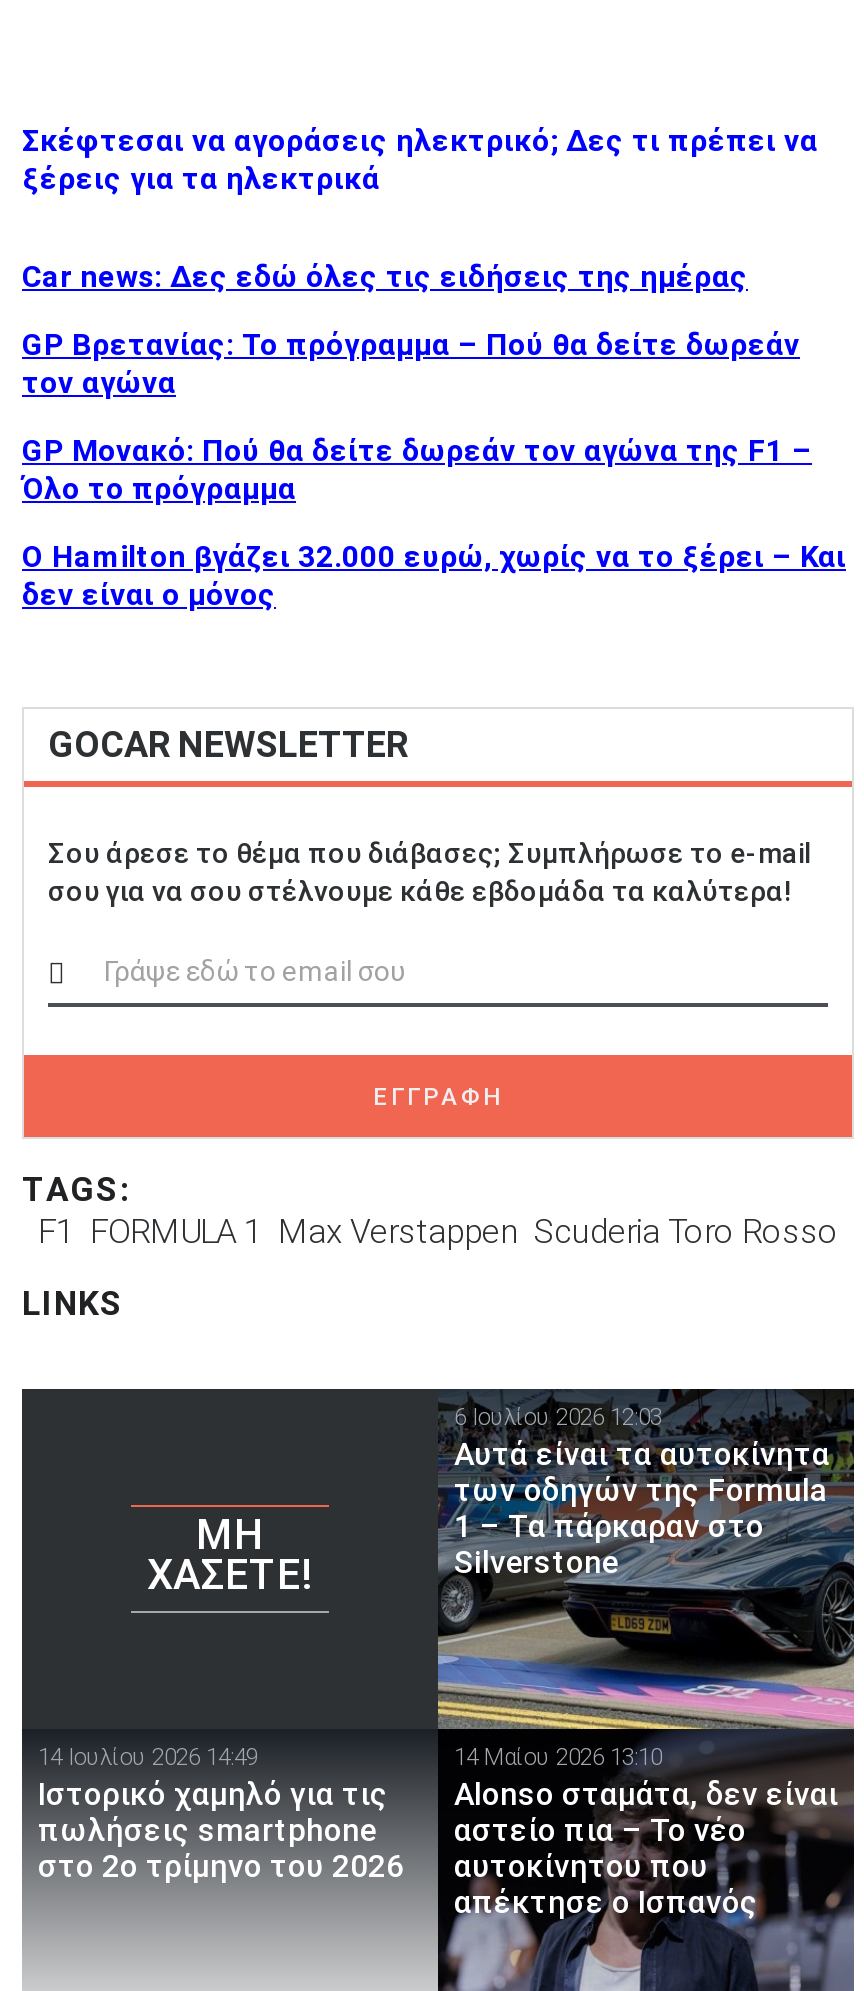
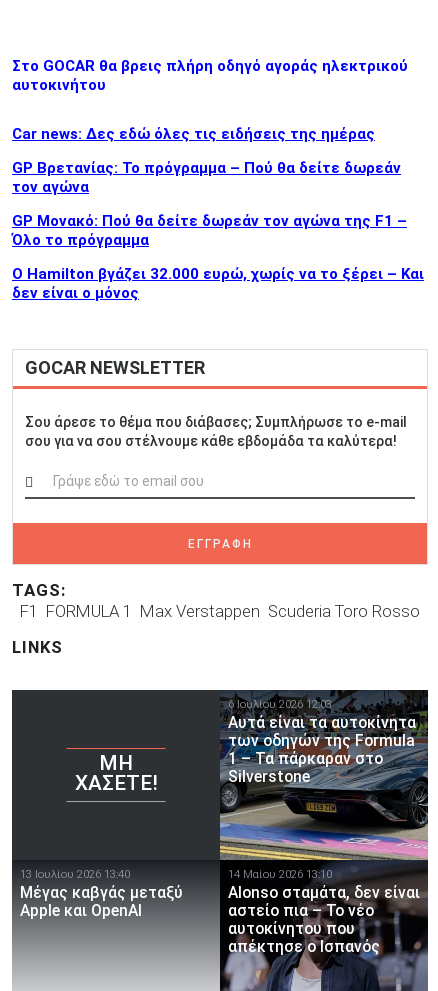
- Σκέφτεσαι να αγοράσεις ηλεκτρικό; Δες τι πρέπει να
- ξέρεις για τα ηλεκτρικά
+ Στο GOCAR θα βρεις πλήρη οδηγό αγοράς ηλεκτρικού
+ αυτοκινήτου

- 14 Ιουλίου 2026 14:49
- Ιστορικό χαμηλό για τις
- πωλήσεις smartphone
- στο 2ο τρίμηνο του 2026
+ 13 Ιουλίου 2026 13:40
+ Μέγας καβγάς μεταξύ
+ Apple και OpenAI
